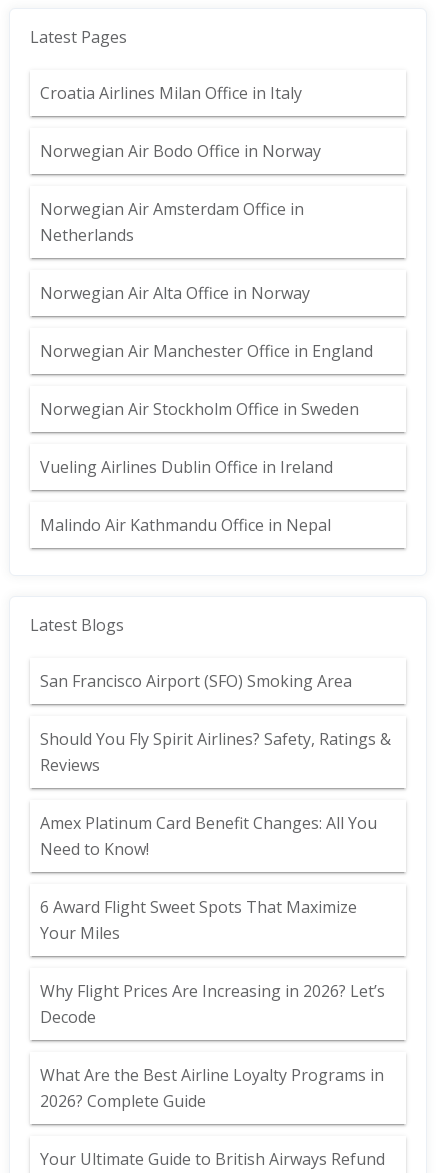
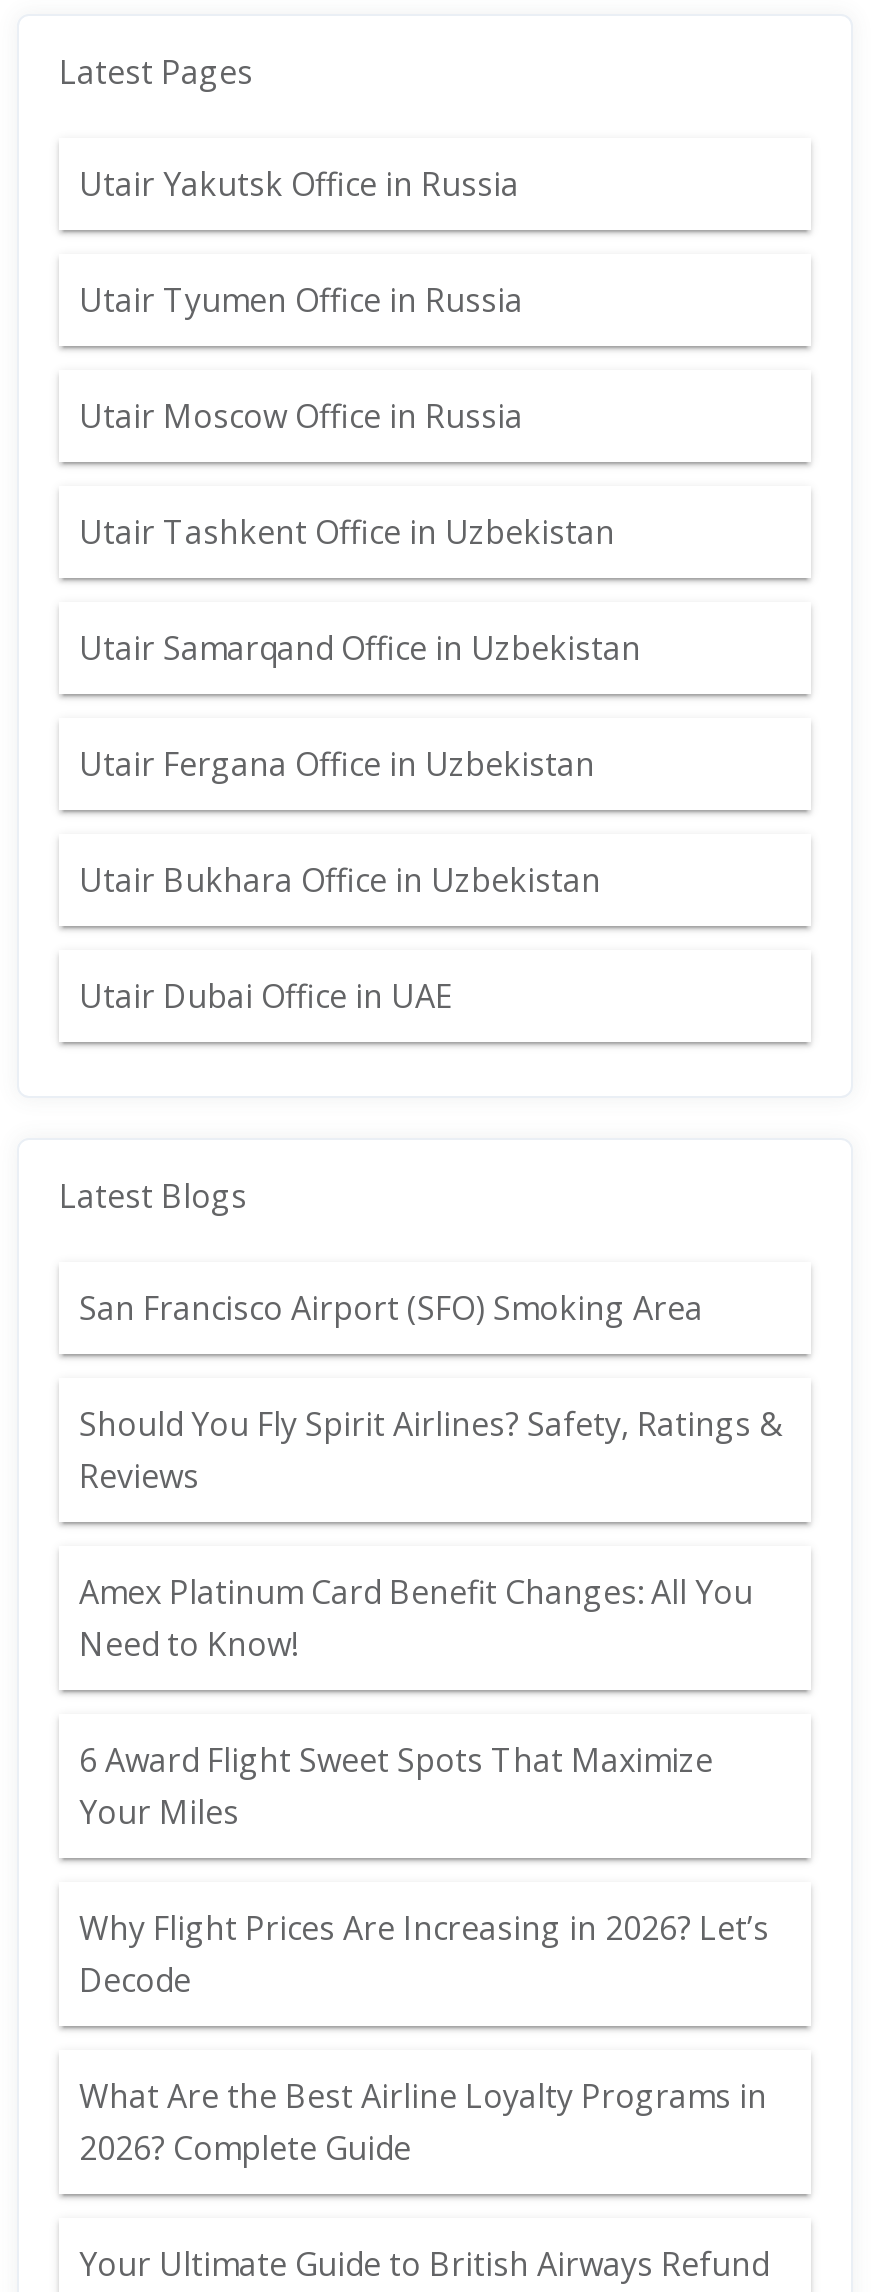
- Croatia Airlines Milan Office in Italy
+ Utair Yakutsk Office in Russia

- Norwegian Air Bodo Office in Norway
+ Utair Tyumen Office in Russia

- Norwegian Air Amsterdam Office in
- Netherlands
+ Utair Moscow Office in Russia

- Norwegian Air Alta Office in Norway
+ Utair Tashkent Office in Uzbekistan

- Norwegian Air Manchester Office in England
+ Utair Samarqand Office in Uzbekistan

- Norwegian Air Stockholm Office in Sweden
+ Utair Fergana Office in Uzbekistan

- Vueling Airlines Dublin Office in Ireland
+ Utair Bukhara Office in Uzbekistan

- Malindo Air Kathmandu Office in Nepal
+ Utair Dubai Office in UAE
